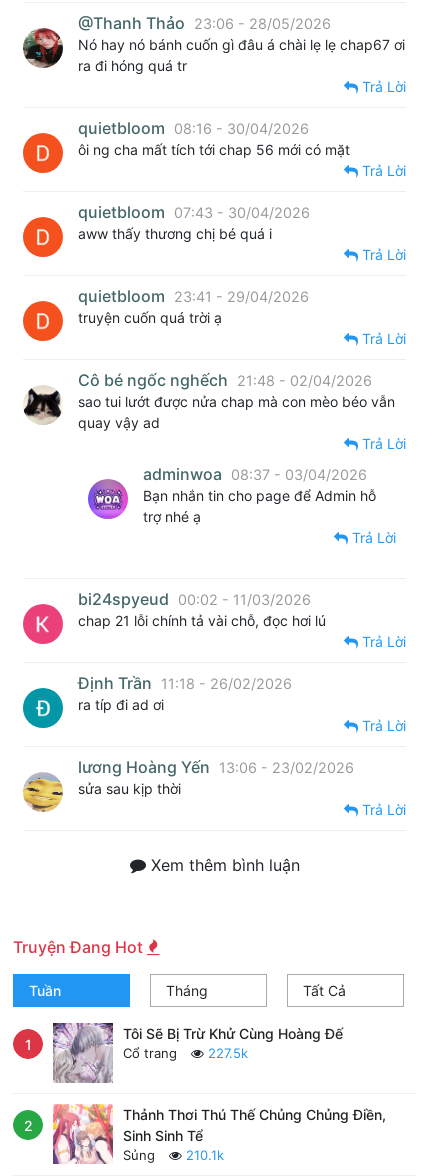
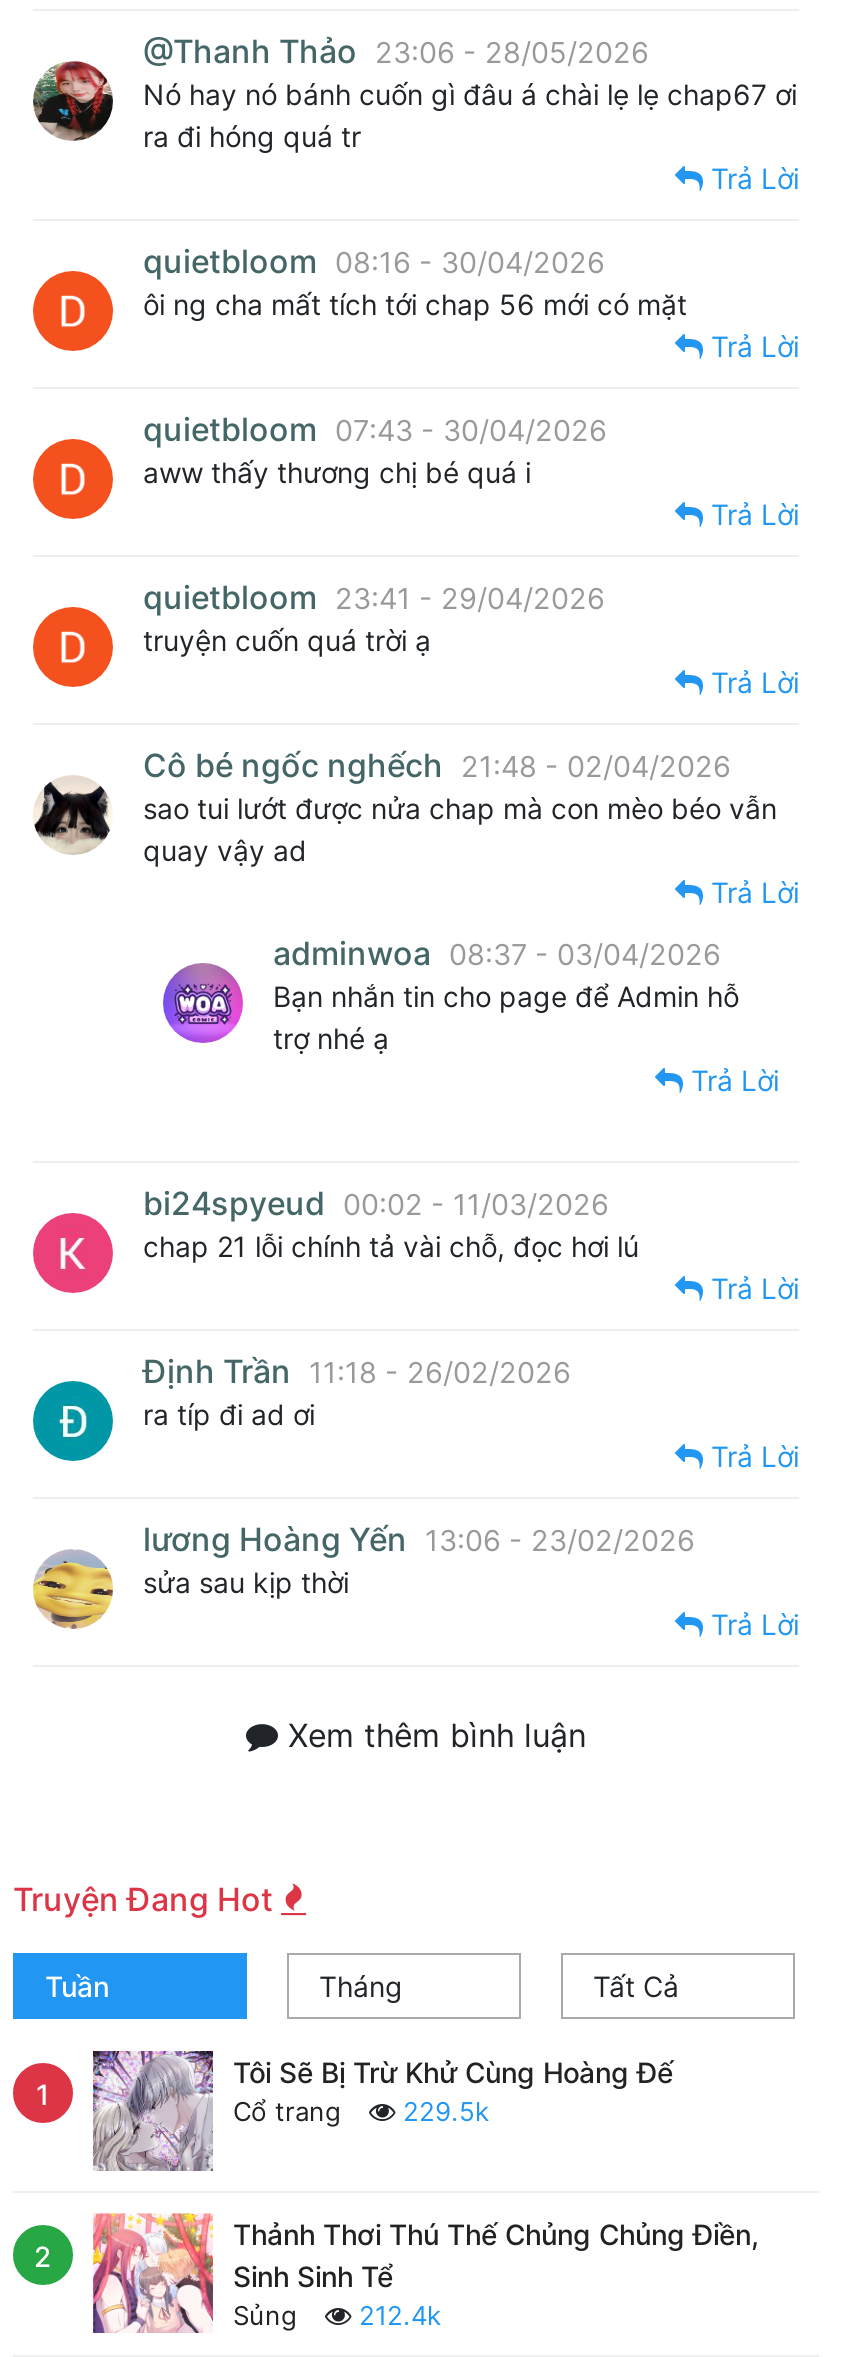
- Cổ trang 227.5k
+ Cổ trang 229.5k

- Sủng 210.1k
+ Sủng 212.4k
